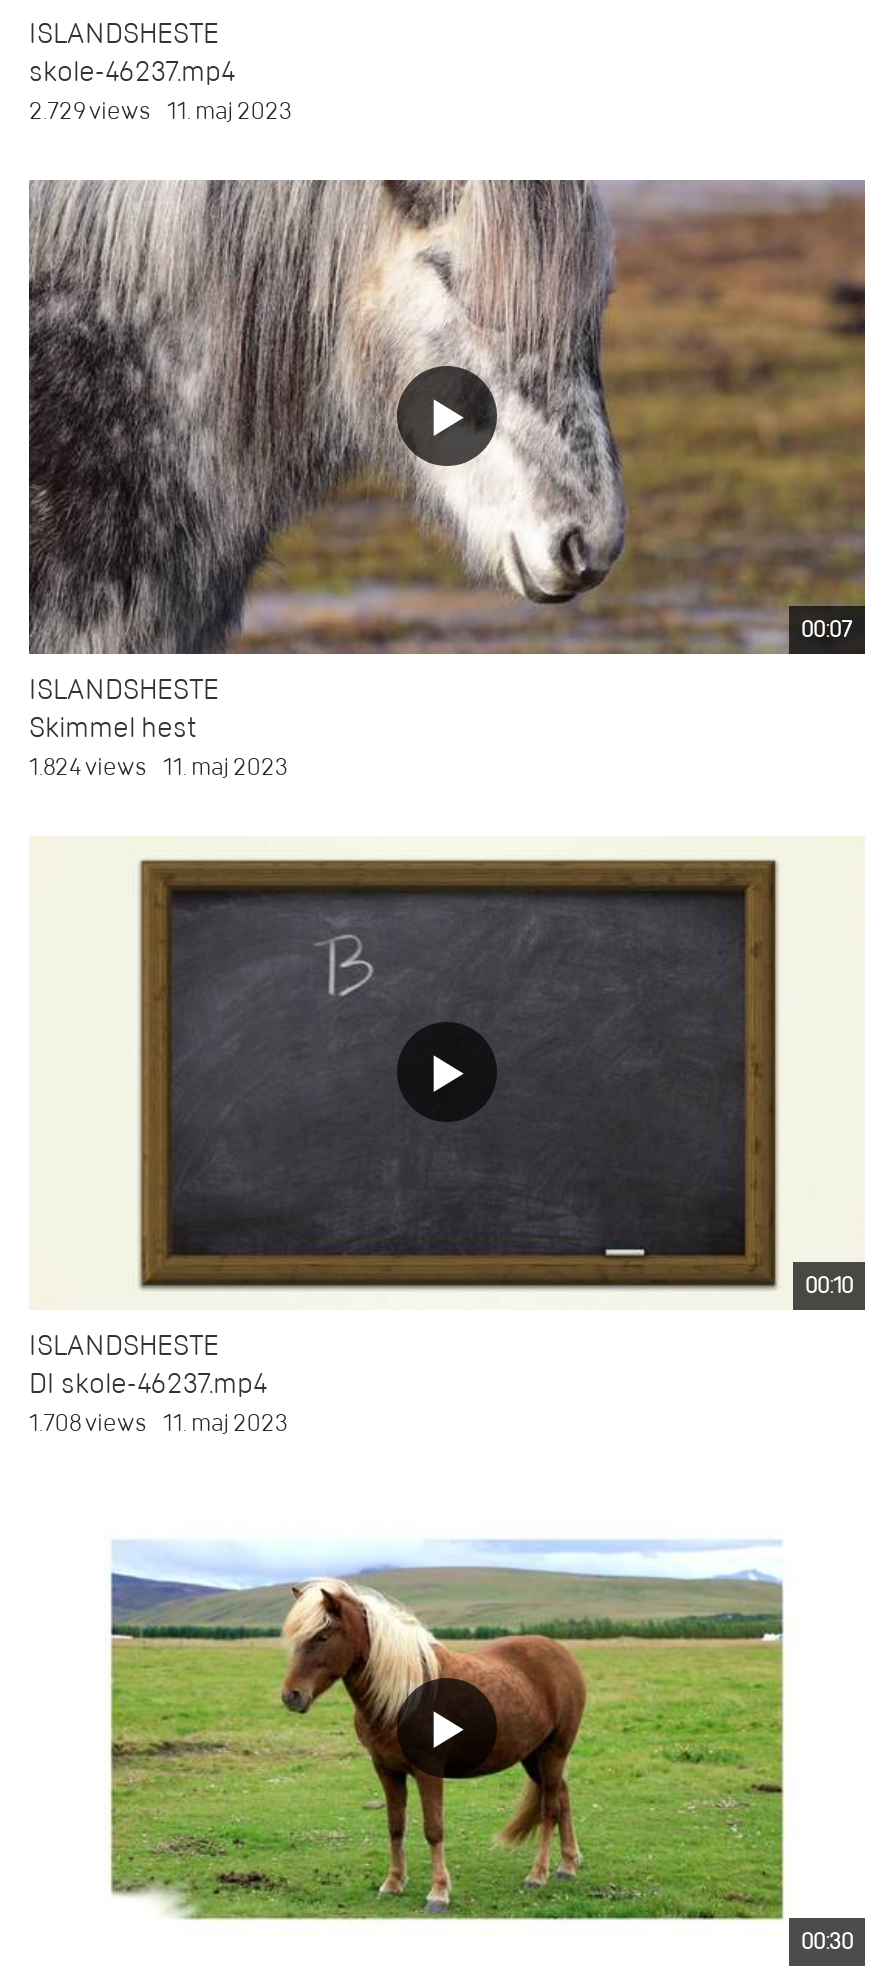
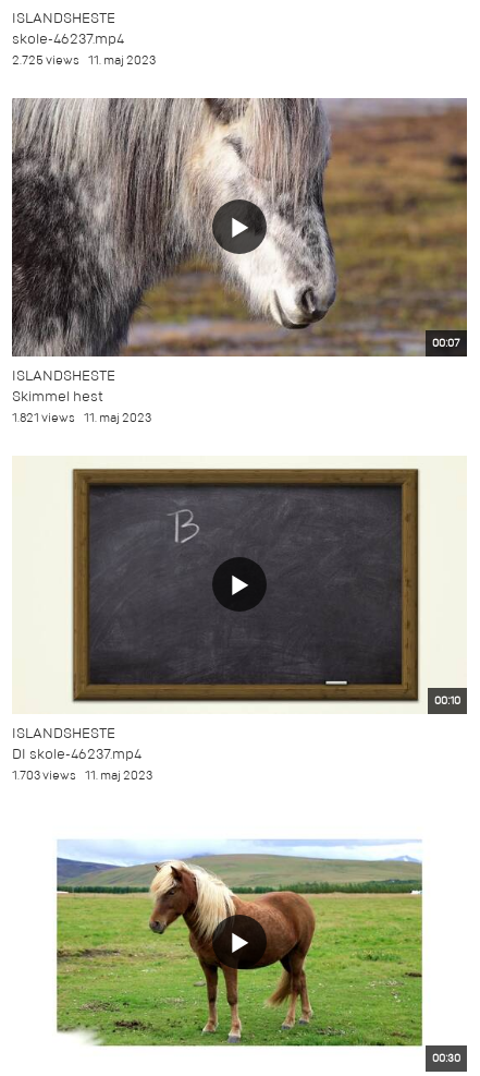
- 2.729 views 11. maj 2023
+ 2.725 views 11. maj 2023

- 1.824 views 11. maj 2023
+ 1.821 views 11. maj 2023

- 1.708 views 11. maj 2023
+ 1.703 views 11. maj 2023
